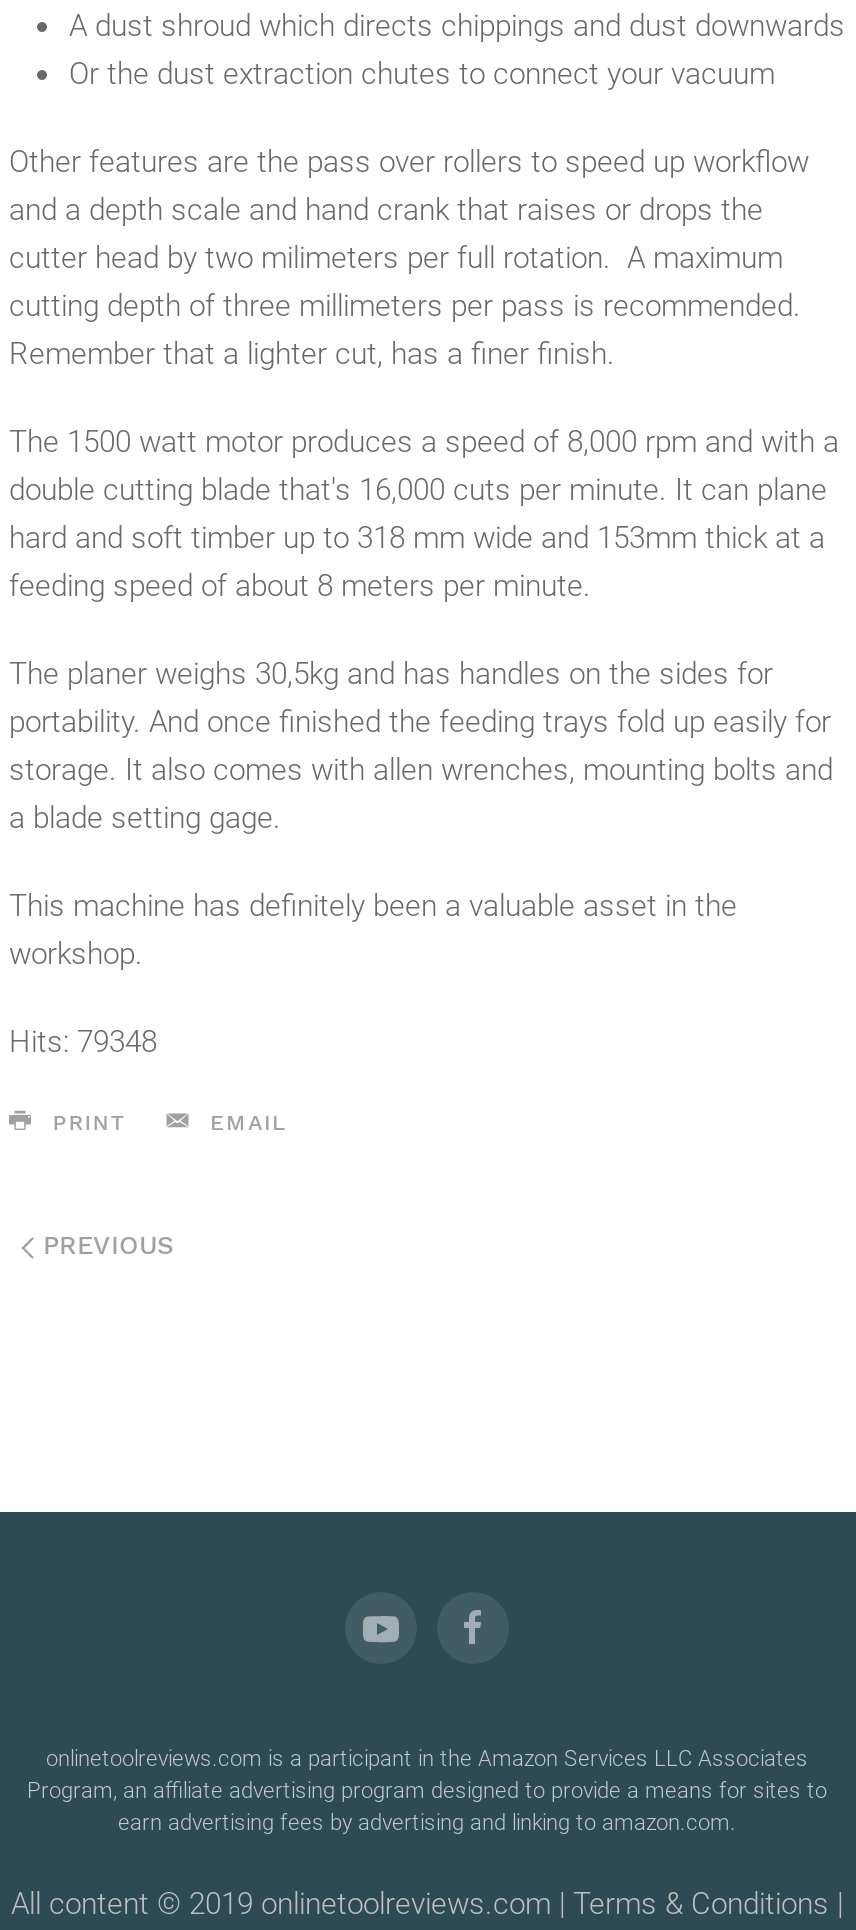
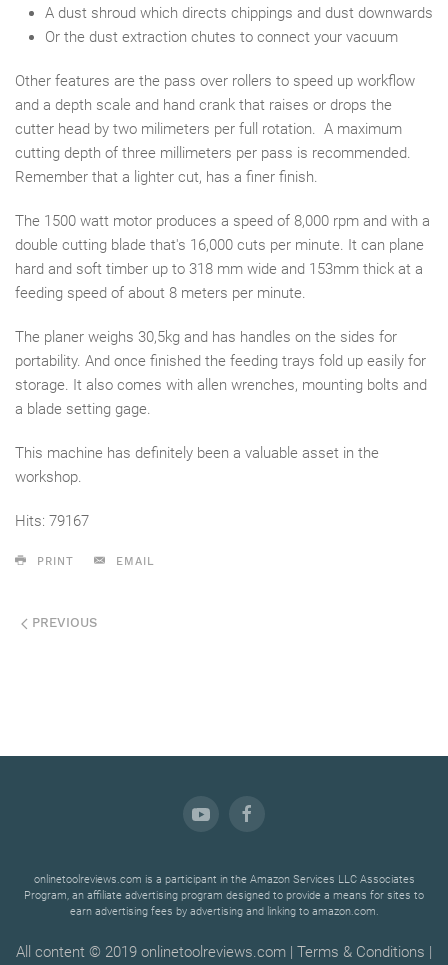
- Hits: 79348
+ Hits: 79167
